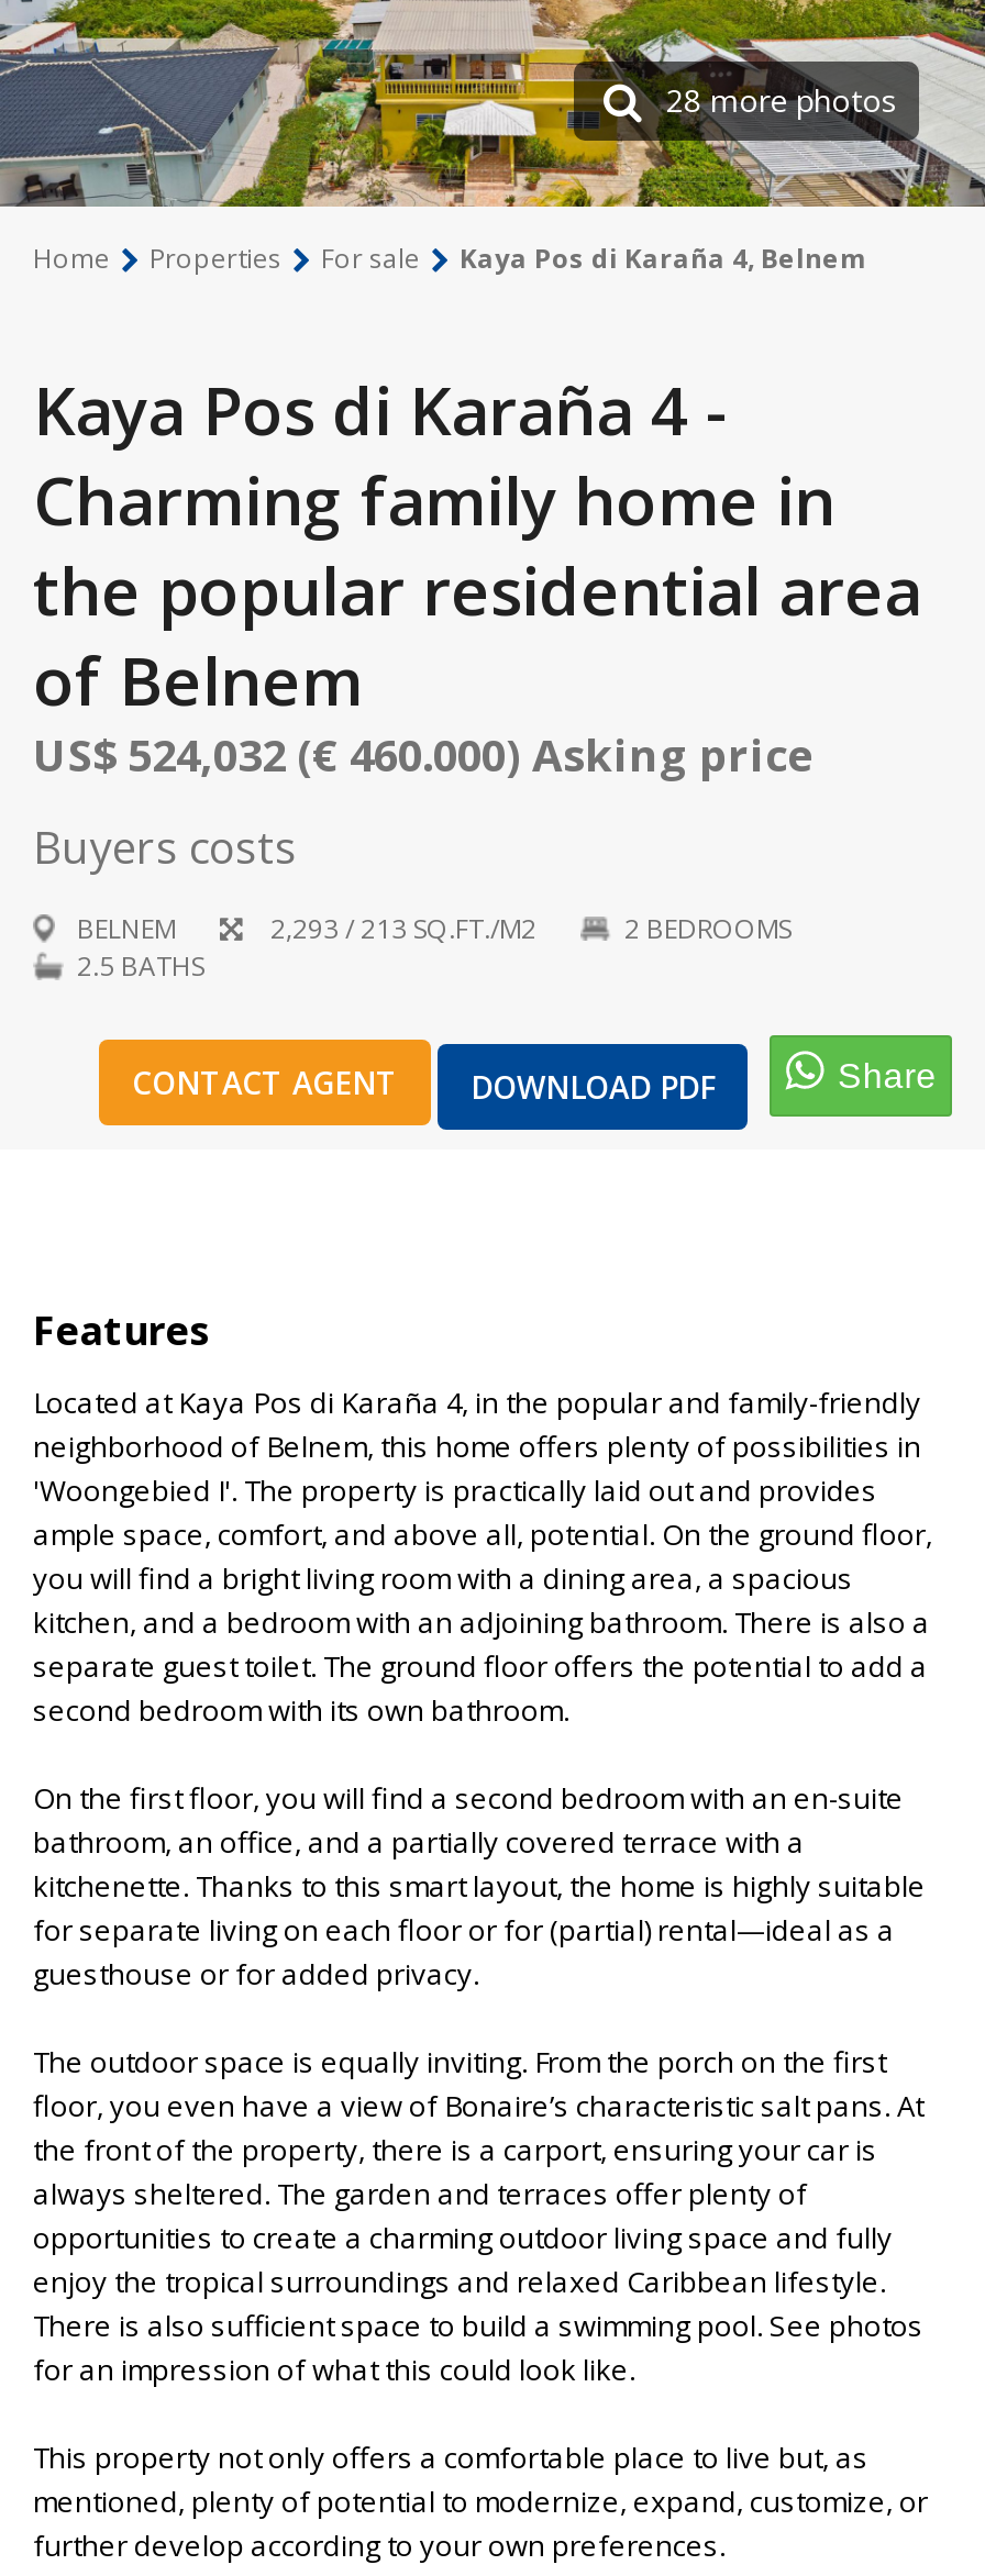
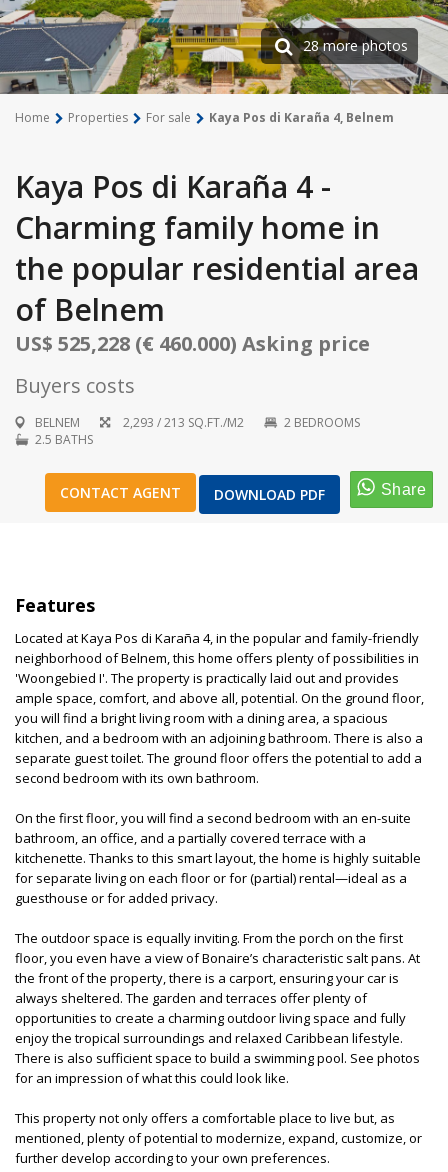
- US$ 524,032 (€ 460.000) Asking price
+ US$ 525,228 (€ 460.000) Asking price
